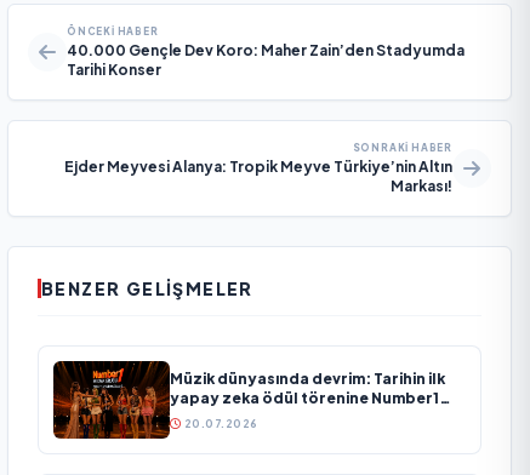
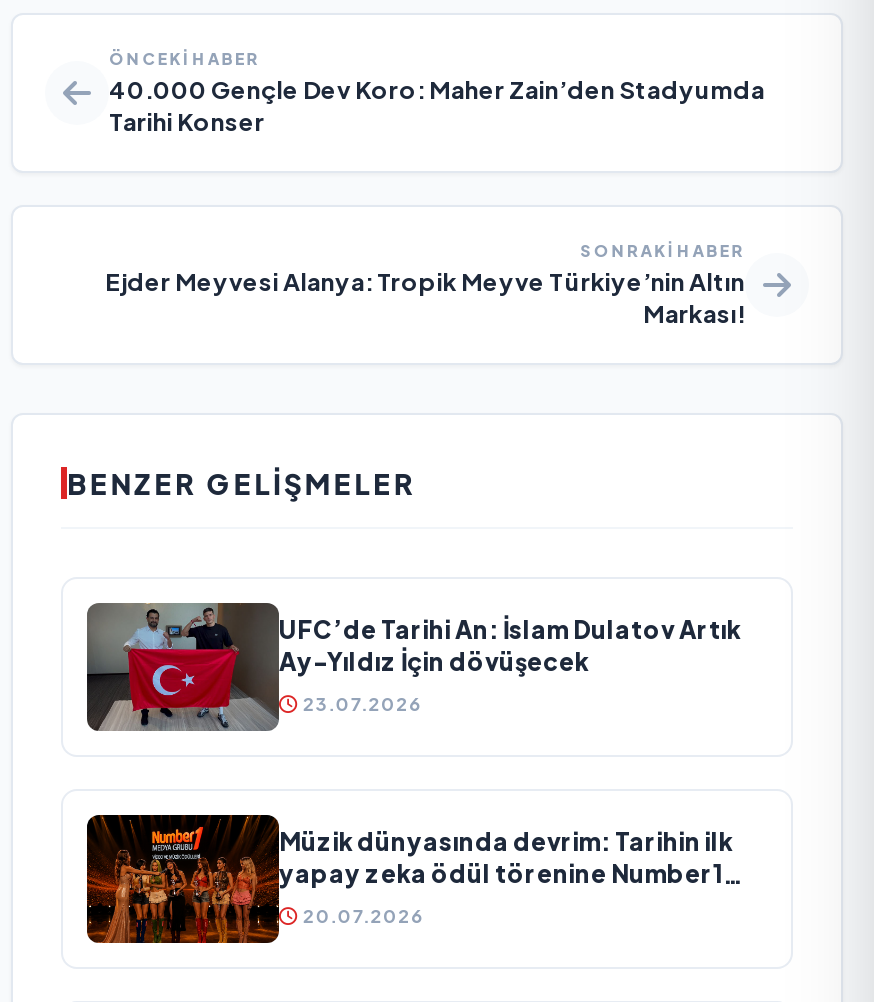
+ [image]
+ UFC’de Tarihi An: İslam Dulatov Artık
+ Ay-Yıldız İçin dövüşecek
+ 23.07.2026
